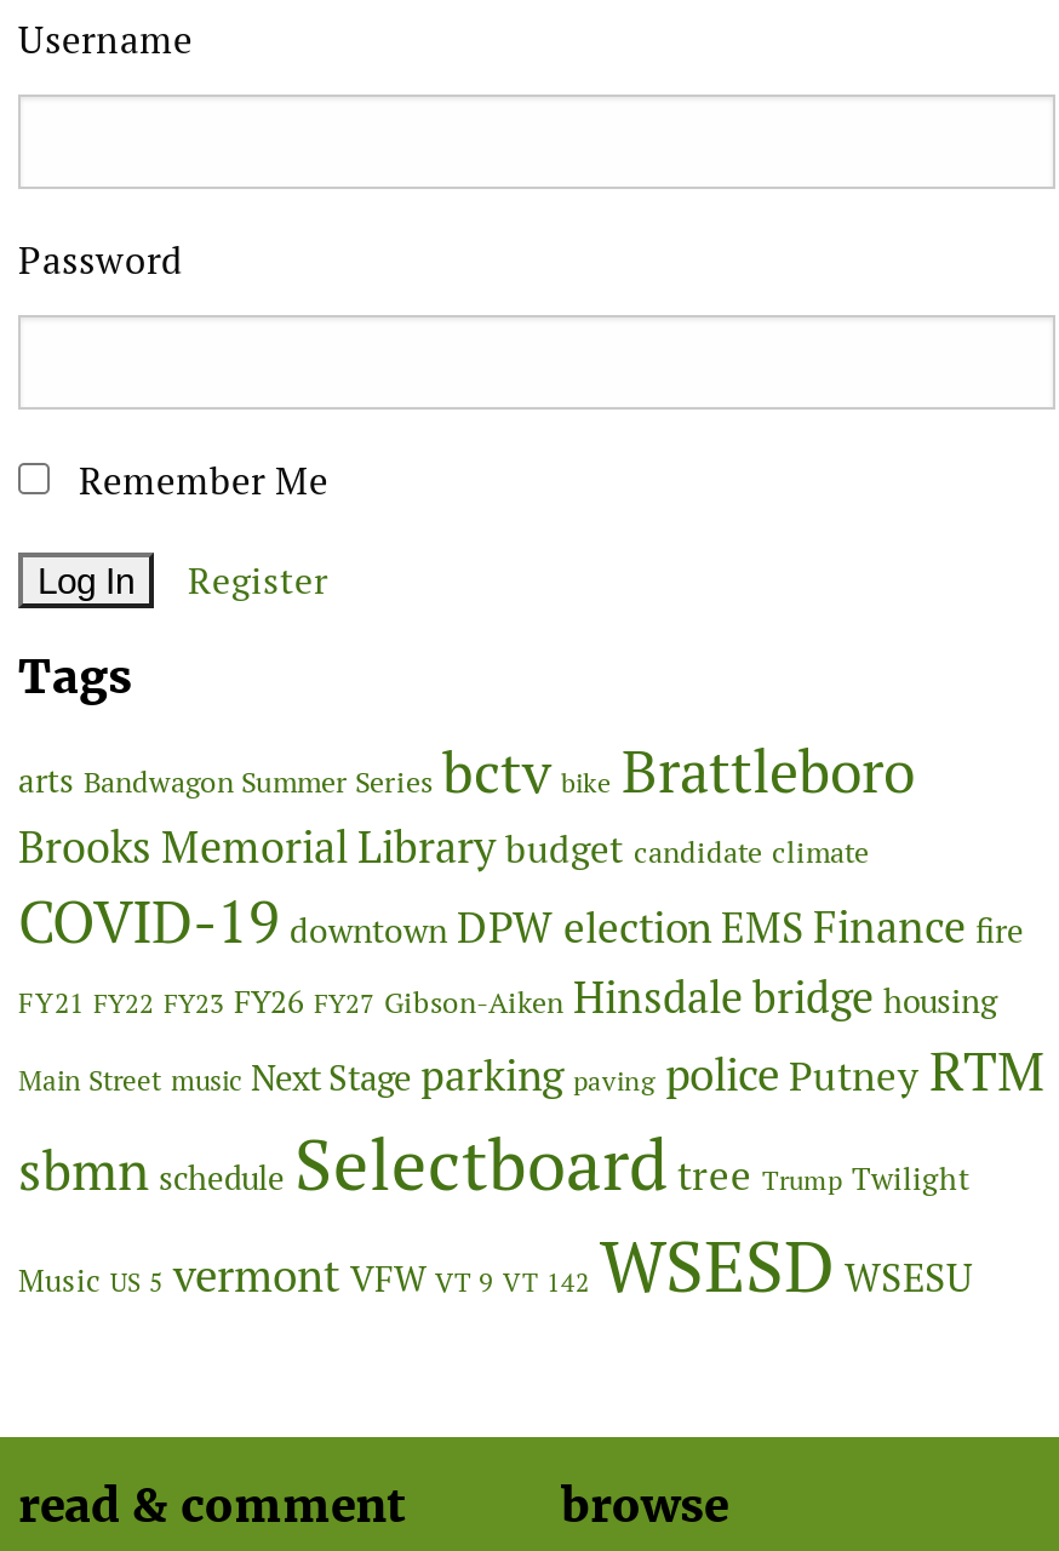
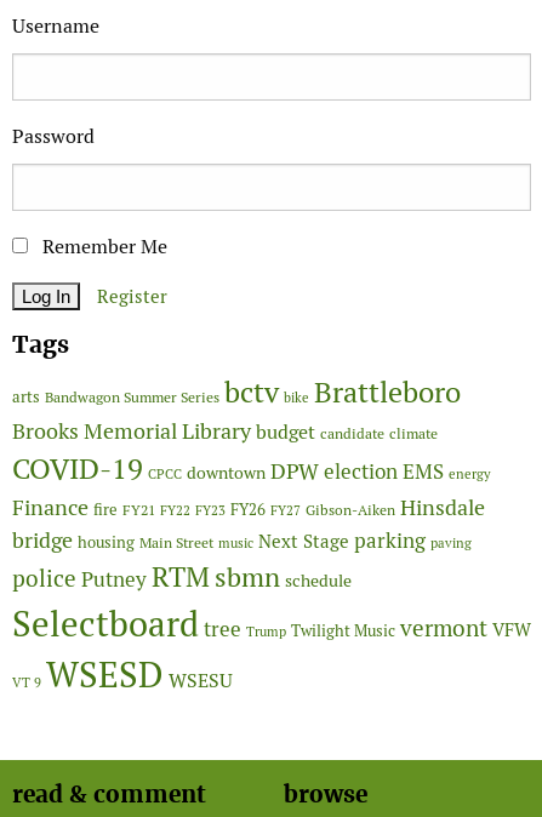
- COVID-19 downtown DPW election EMS Finance fire
- FY21 FY22 FY23 FY26 FY27 Gibson-Aiken Hinsdale bridge housing
- Main Street music Next Stage parking paving police Putney RTM
- sbmn schedule Selectboard tree Trump Twilight
- Music US 5 vermont VFW VT 9 VT 142 WSESD WSESU
+ COVID-19 CPCC downtown DPW election EMS energy
+ Finance fire FY21 FY22 FY23 FY26 FY27 Gibson-Aiken Hinsdale
+ bridge housing Main Street music Next Stage parking paving
+ police Putney RTM sbmn schedule
+ Selectboard tree Trump Twilight Music vermont VFW
+ VT 9 WSESD WSESU
